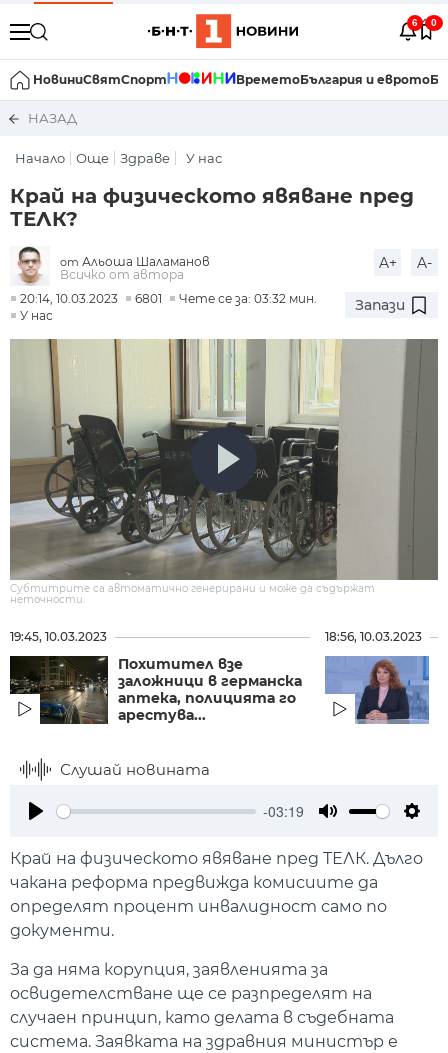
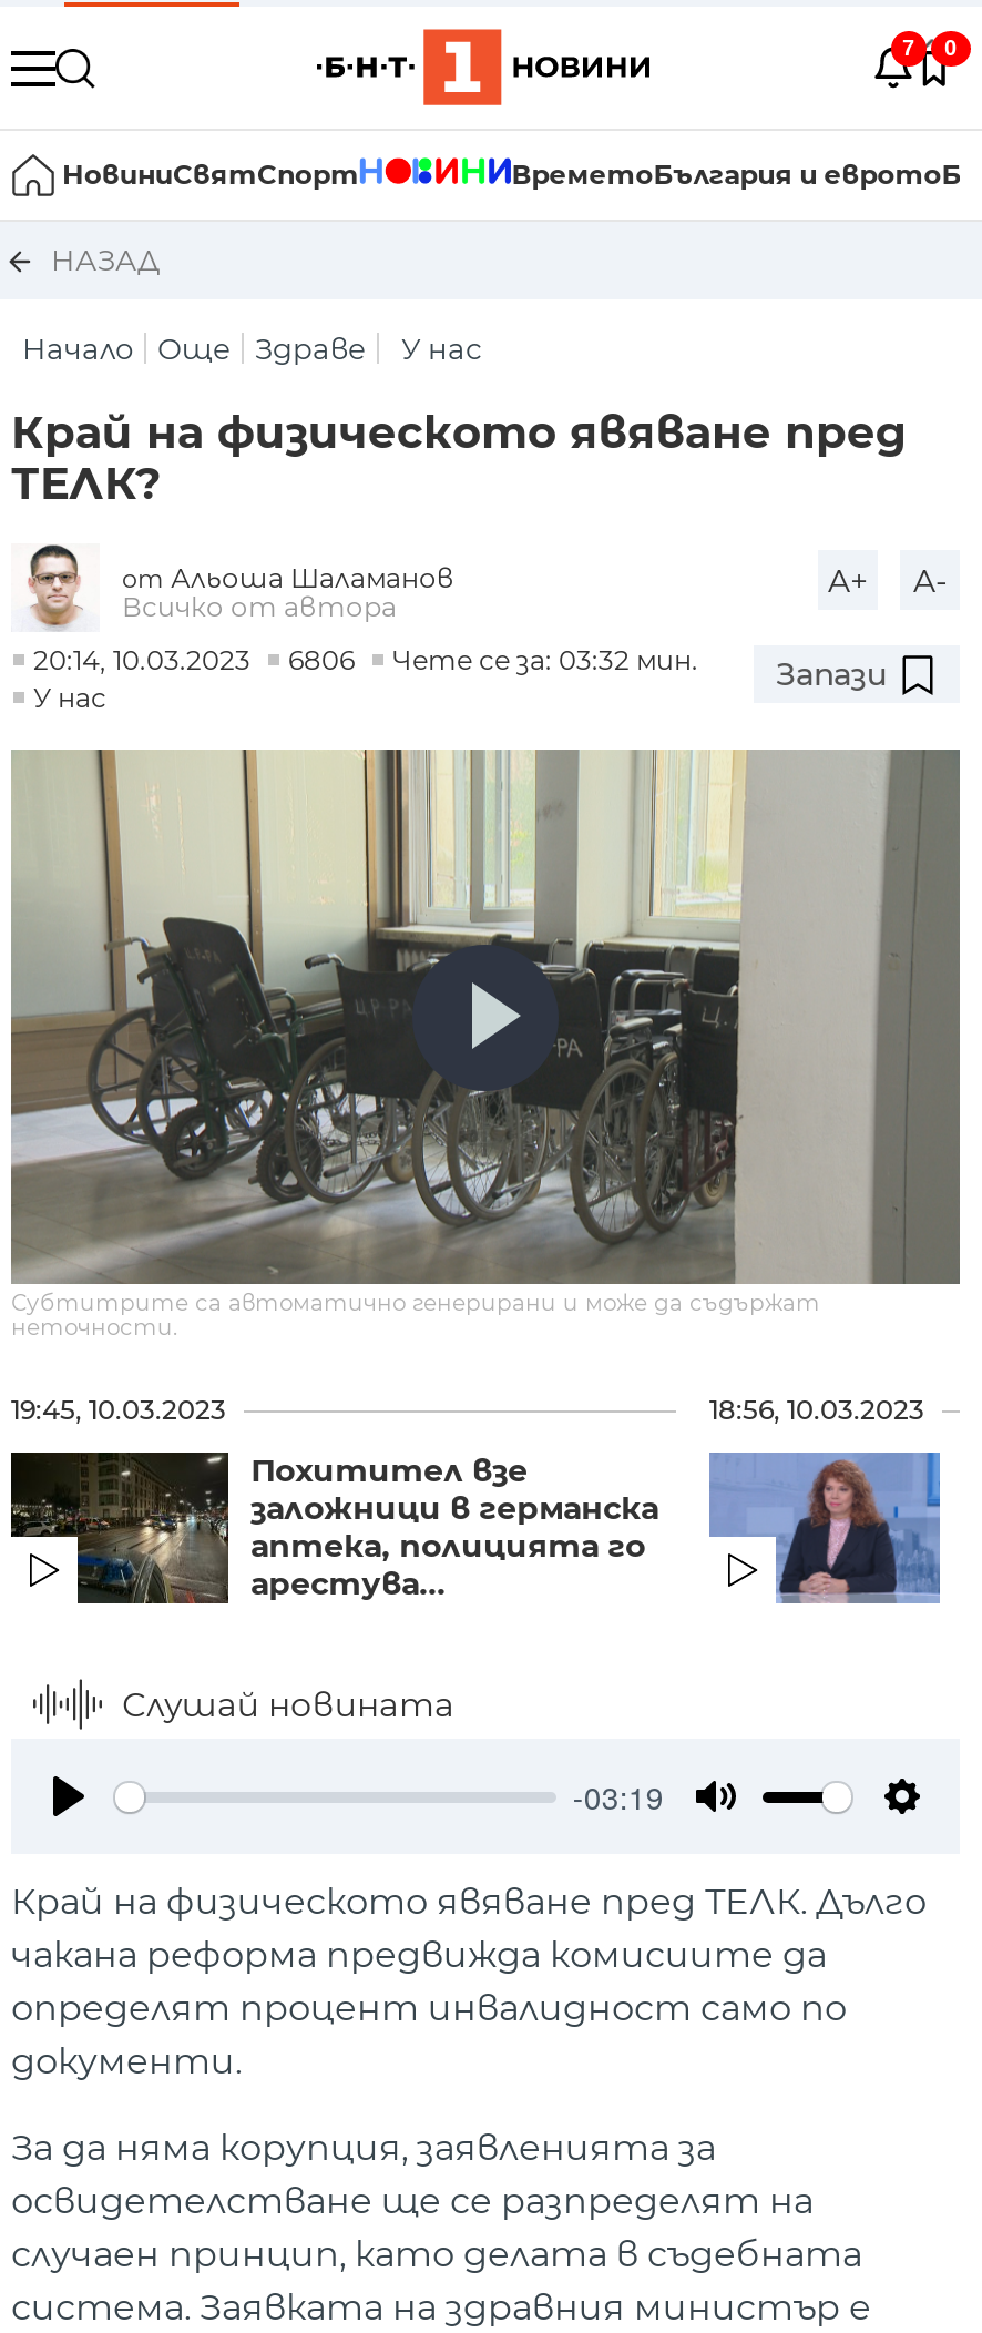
- 6 0
+ 7 0

- 20:14, 10.03.2023 6801 Чете се за: 03:32 мин.
+ 20:14, 10.03.2023 6806 Чете се за: 03:32 мин.
